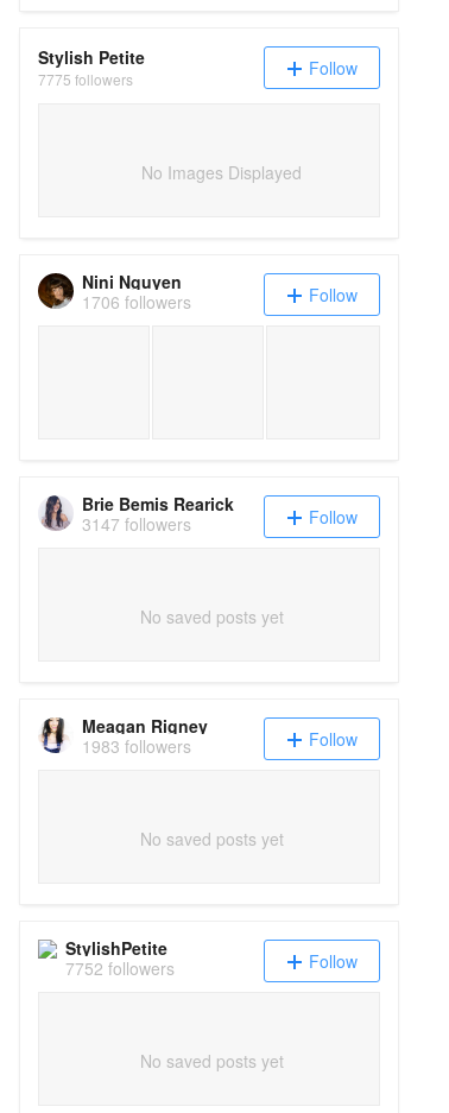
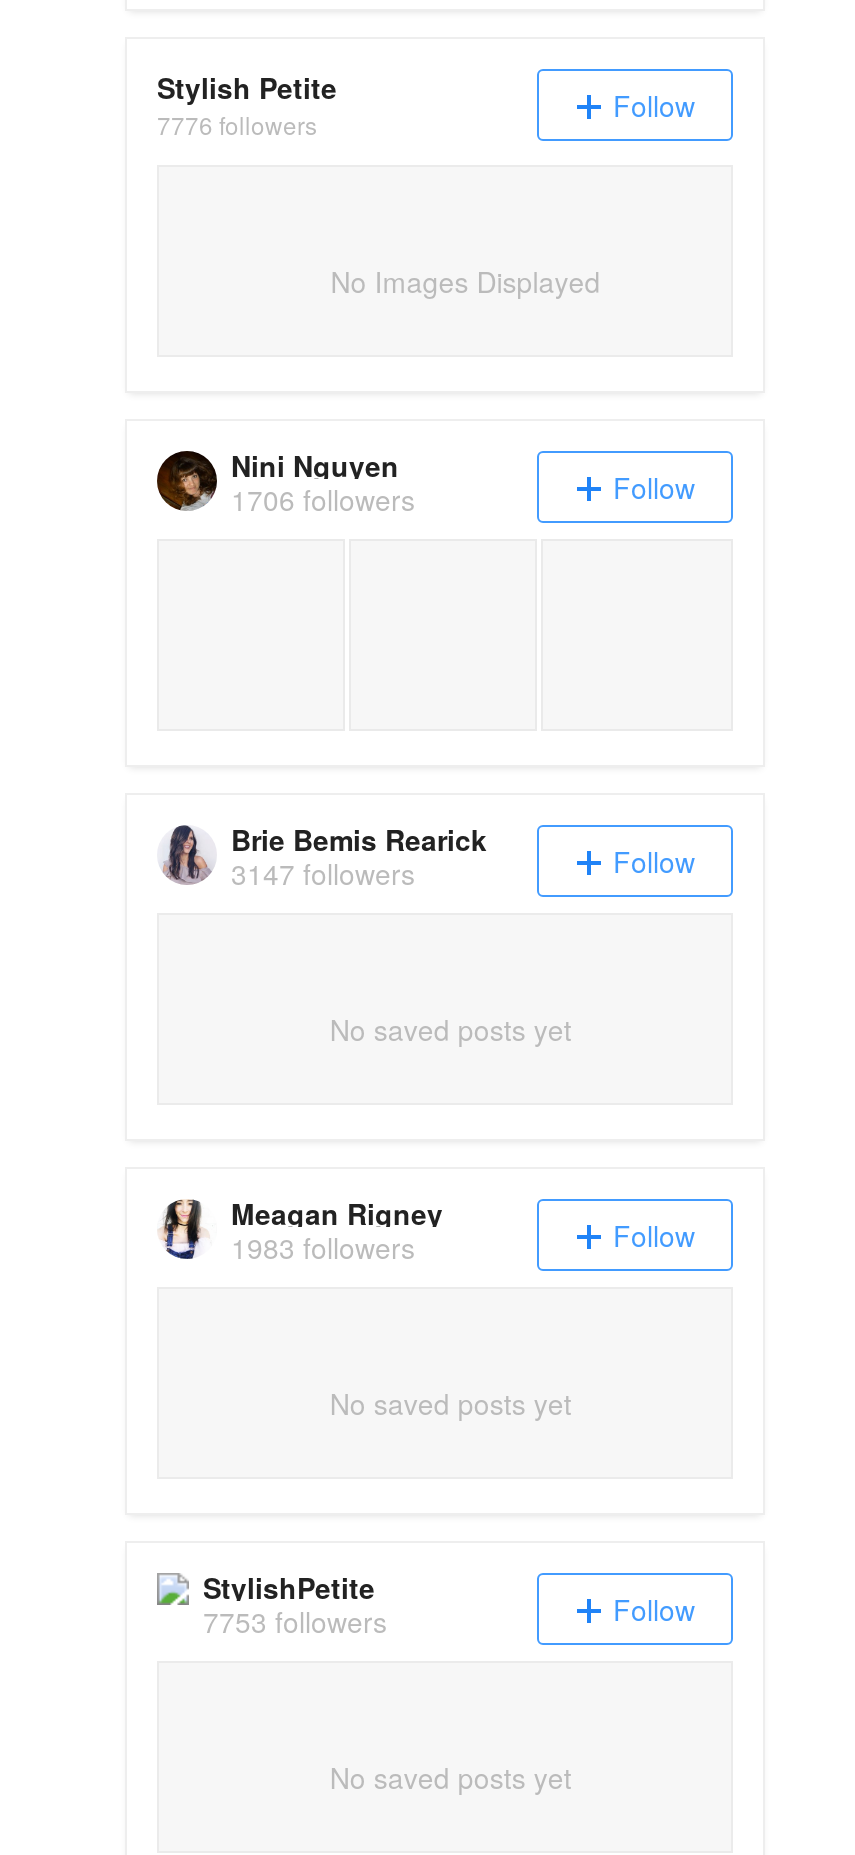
- 7775 followers
+ 7776 followers

- 7752 followers
+ 7753 followers
